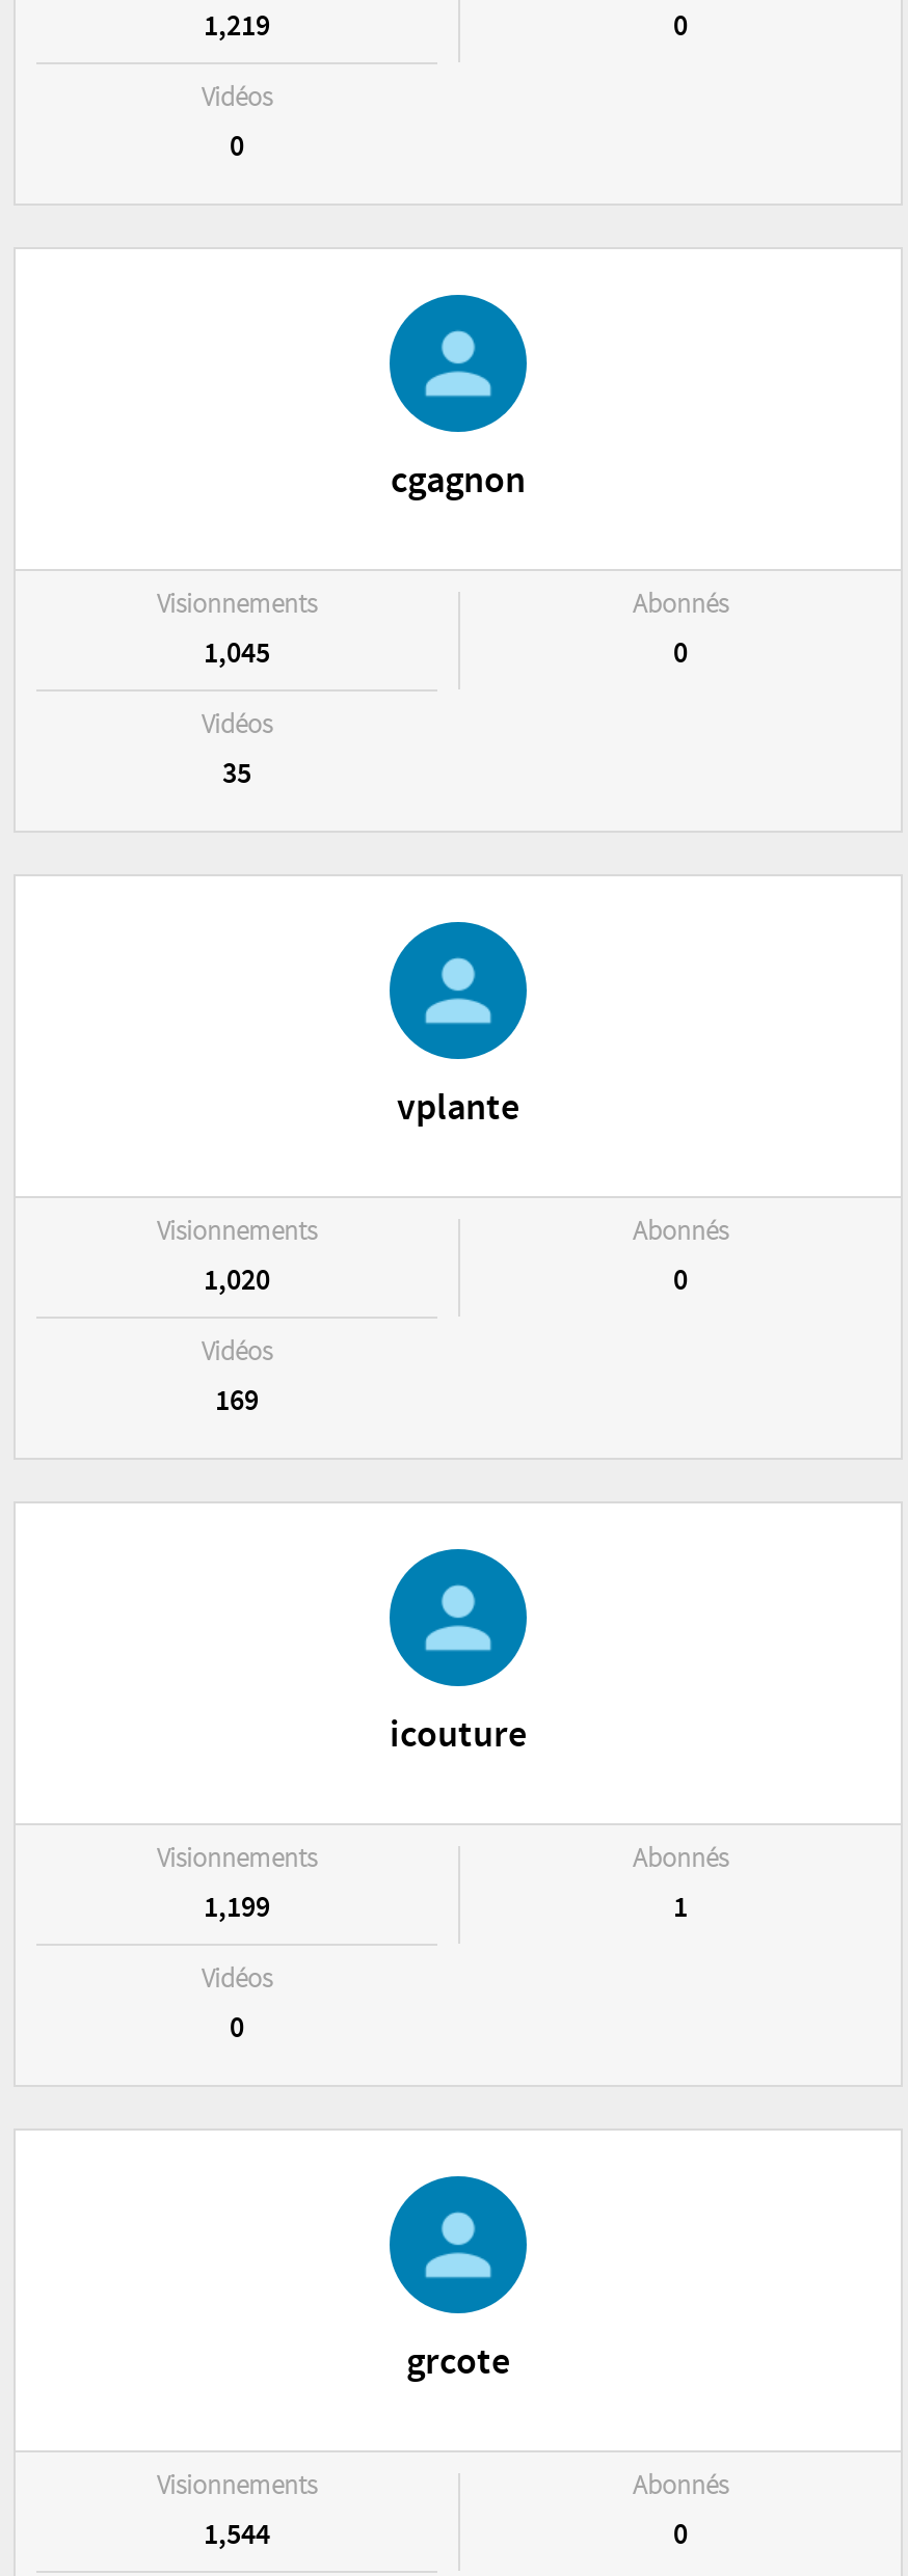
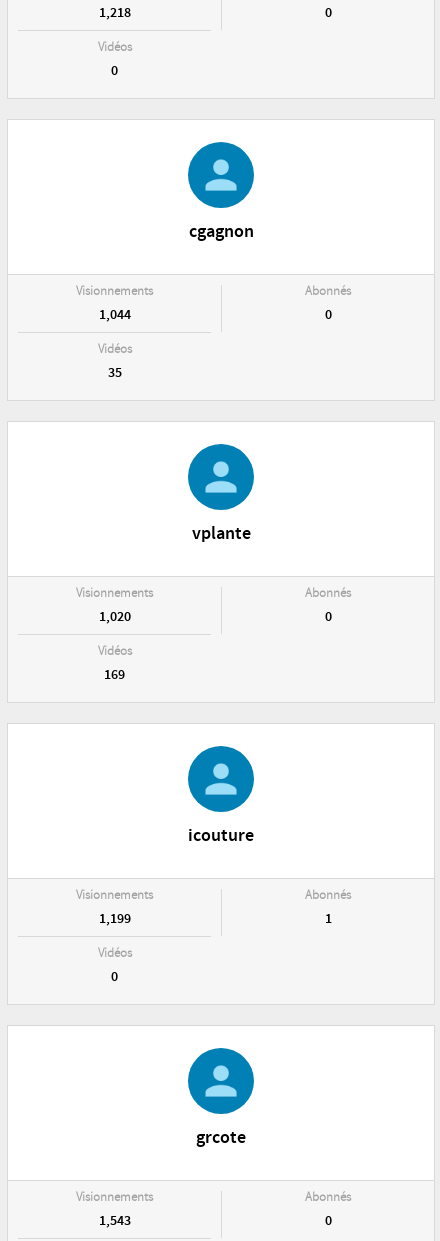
- 1,219
+ 1,218

- 1,045
+ 1,044

- 1,544
+ 1,543
